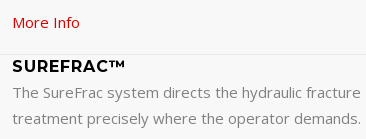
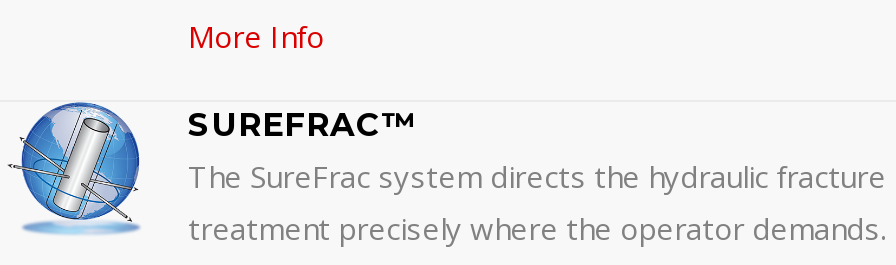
+ [image]
